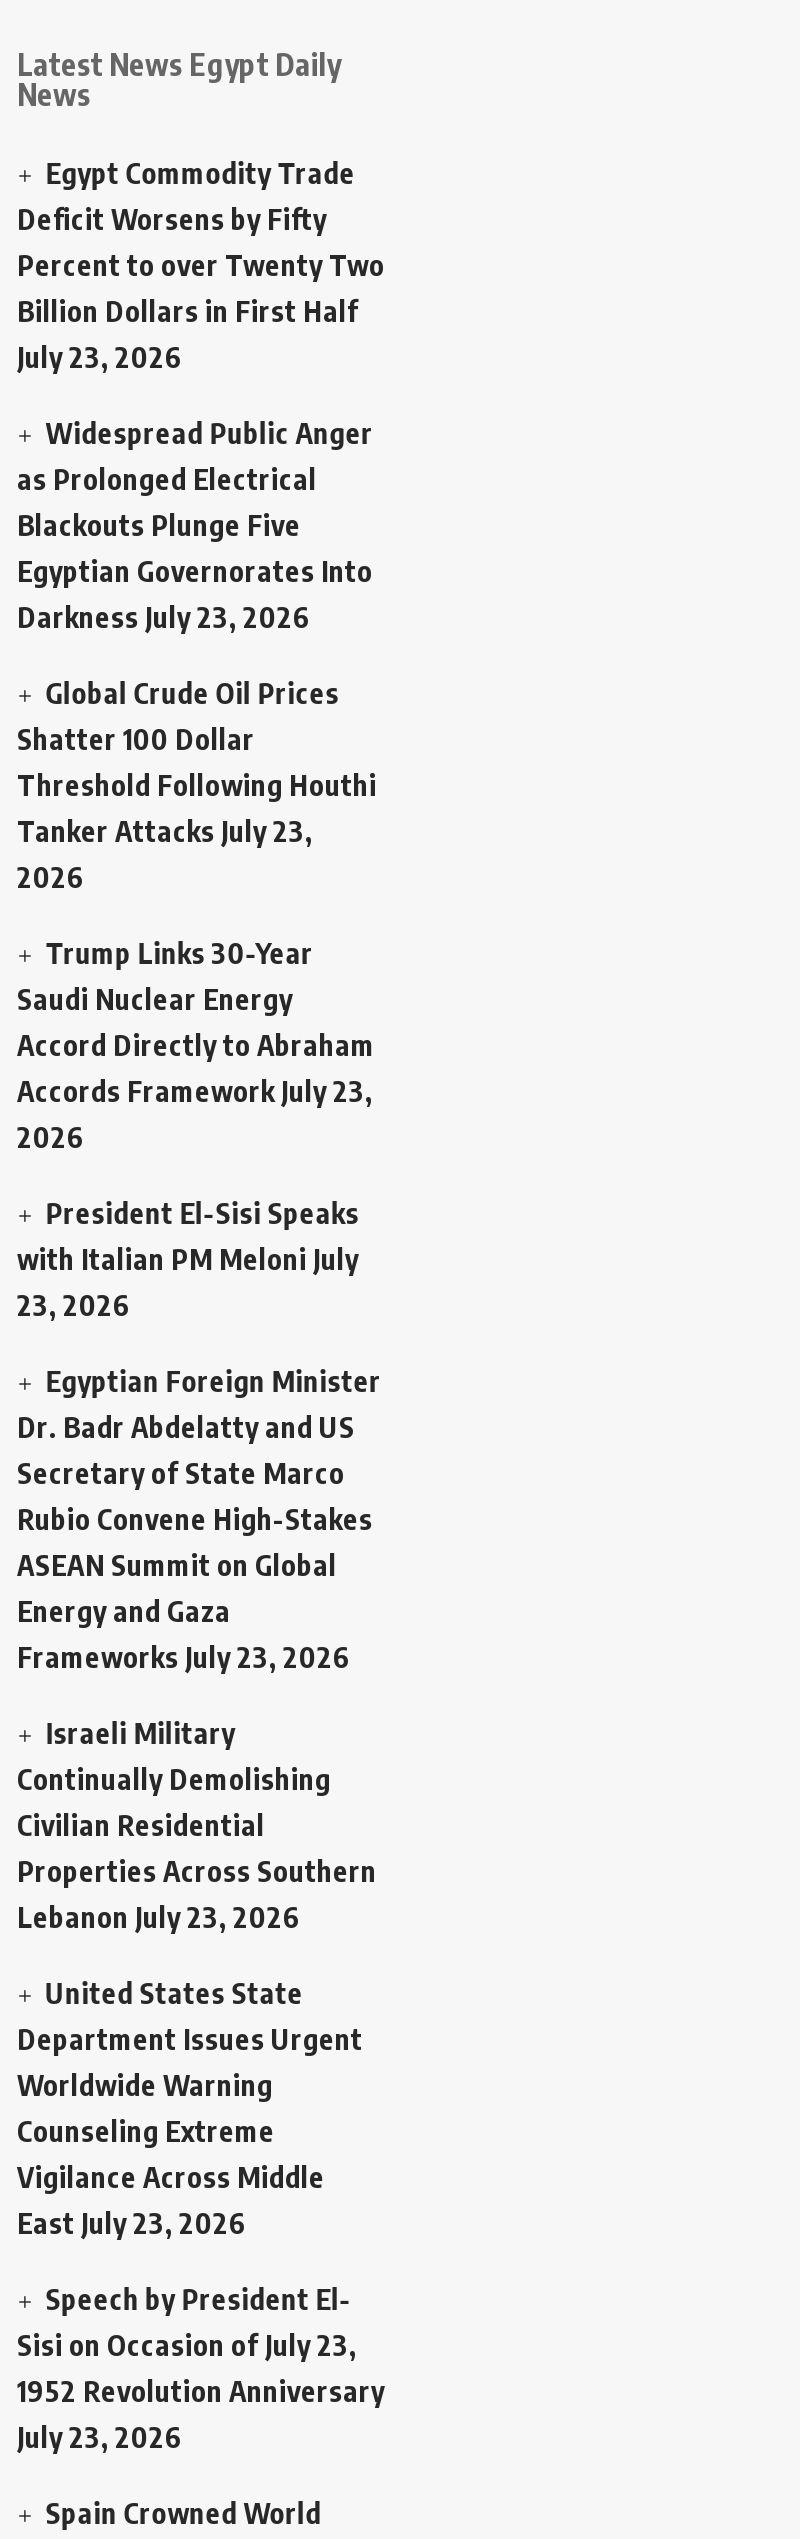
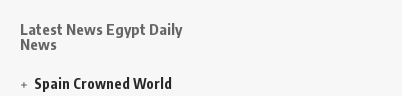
- Egypt Commodity Trade
- Deficit Worsens by Fifty
- Percent to over Twenty Two
- Billion Dollars in First Half
- July 23, 2026
- Widespread Public Anger
- as Prolonged Electrical
- Blackouts Plunge Five
- Egyptian Governorates Into
- Darkness July 23, 2026
- Global Crude Oil Prices
- Shatter 100 Dollar
- Threshold Following Houthi
- Tanker Attacks July 23,
- 2026
- Trump Links 30-Year
- Saudi Nuclear Energy
- Accord Directly to Abraham
- Accords Framework July 23,
- 2026
- President El-Sisi Speaks
- with Italian PM Meloni July
- 23, 2026
- Egyptian Foreign Minister
- Dr. Badr Abdelatty and US
- Secretary of State Marco
- Rubio Convene High-Stakes
- ASEAN Summit on Global
- Energy and Gaza
- Frameworks July 23, 2026
- Israeli Military
- Continually Demolishing
- Civilian Residential
- Properties Across Southern
- Lebanon July 23, 2026
- United States State
- Department Issues Urgent
- Worldwide Warning
- Counseling Extreme
- Vigilance Across Middle
- East July 23, 2026
- Speech by President El-
- Sisi on Occasion of July 23,
- 1952 Revolution Anniversary
- July 23, 2026
